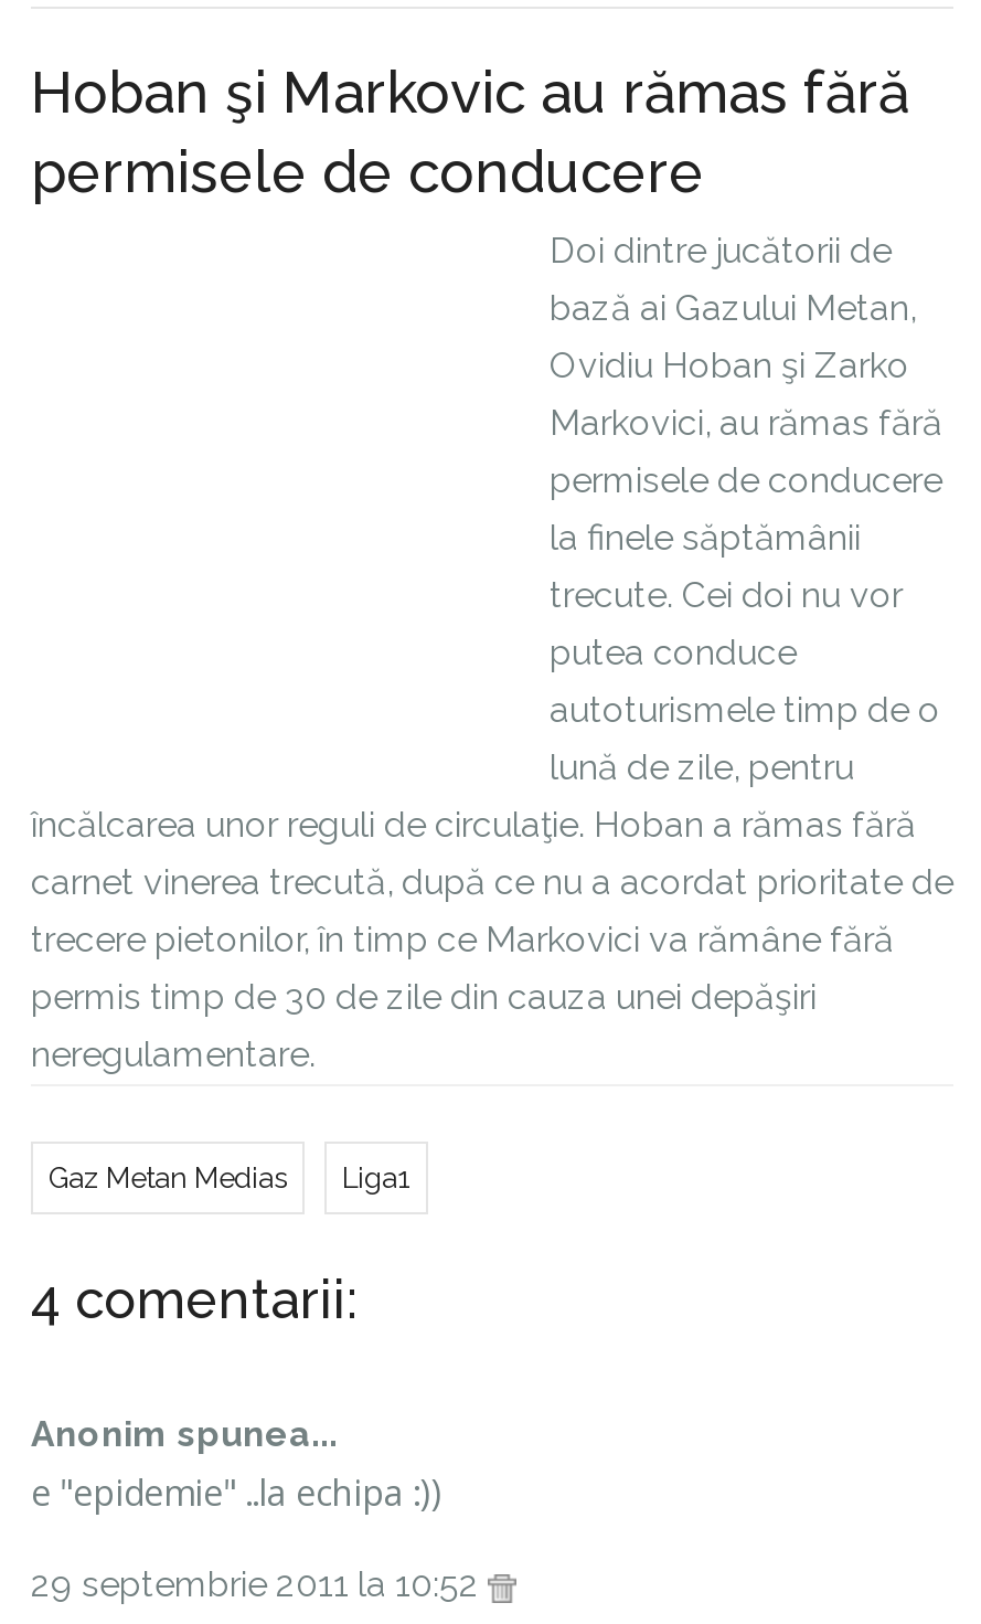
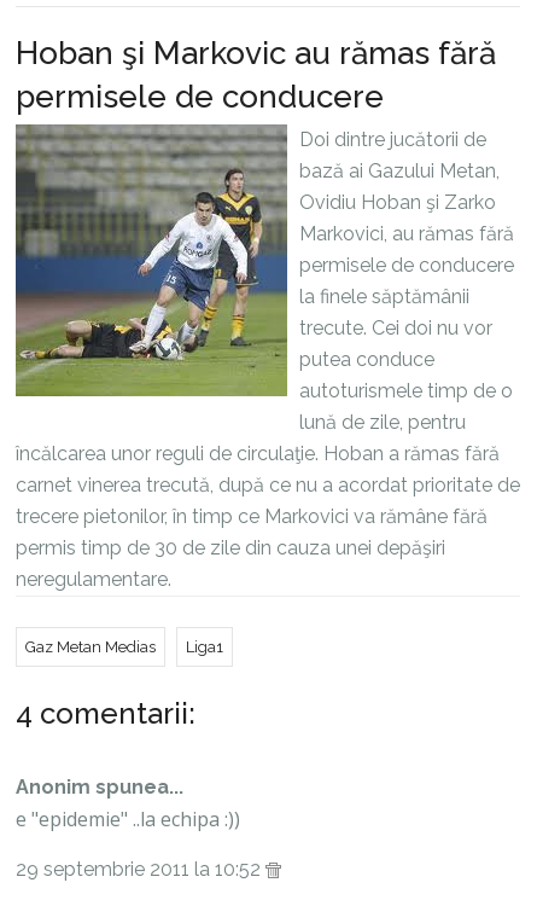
+ [image]
